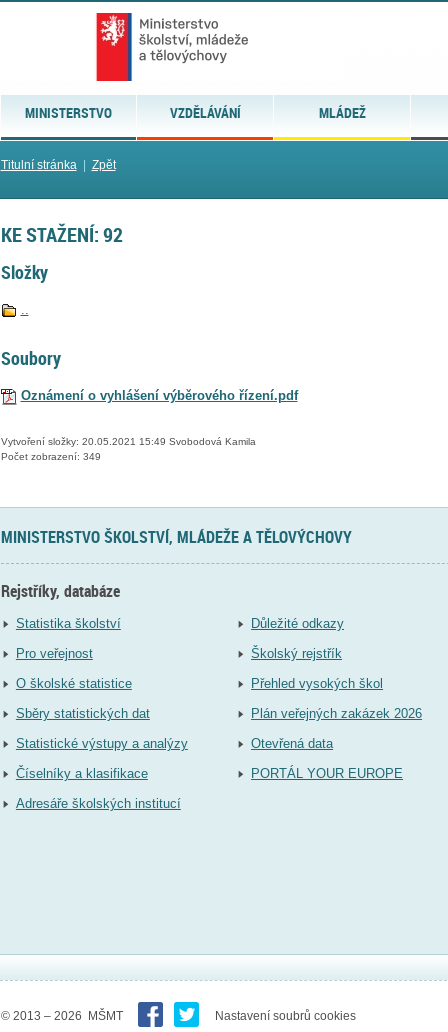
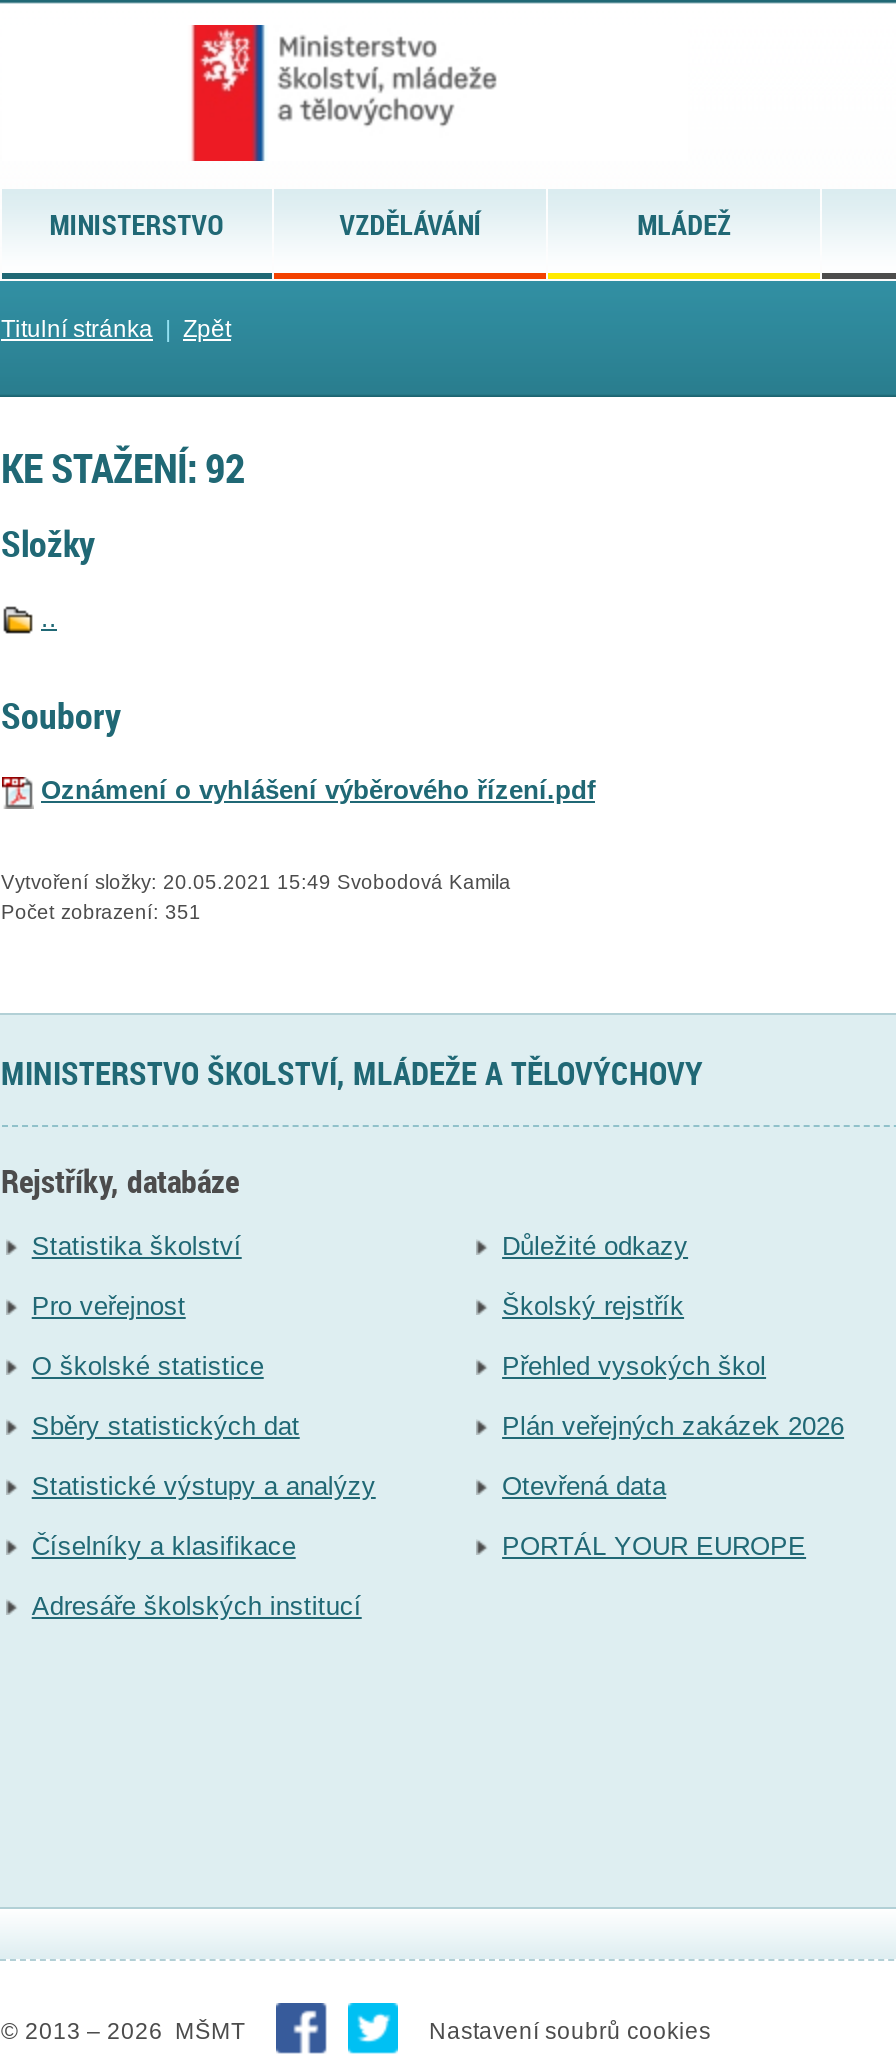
- Počet zobrazení: 349
+ Počet zobrazení: 351
